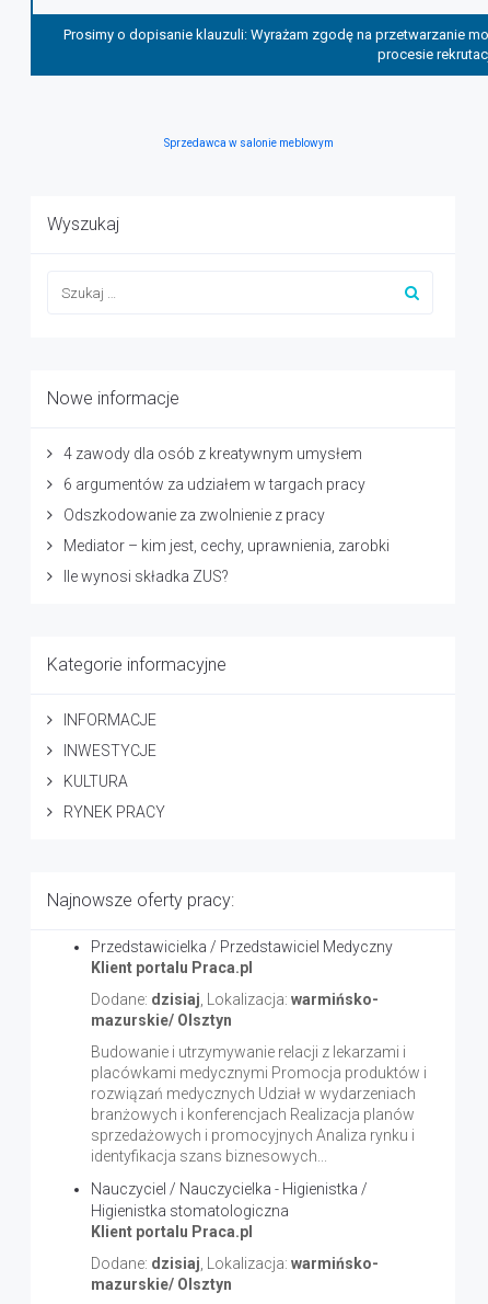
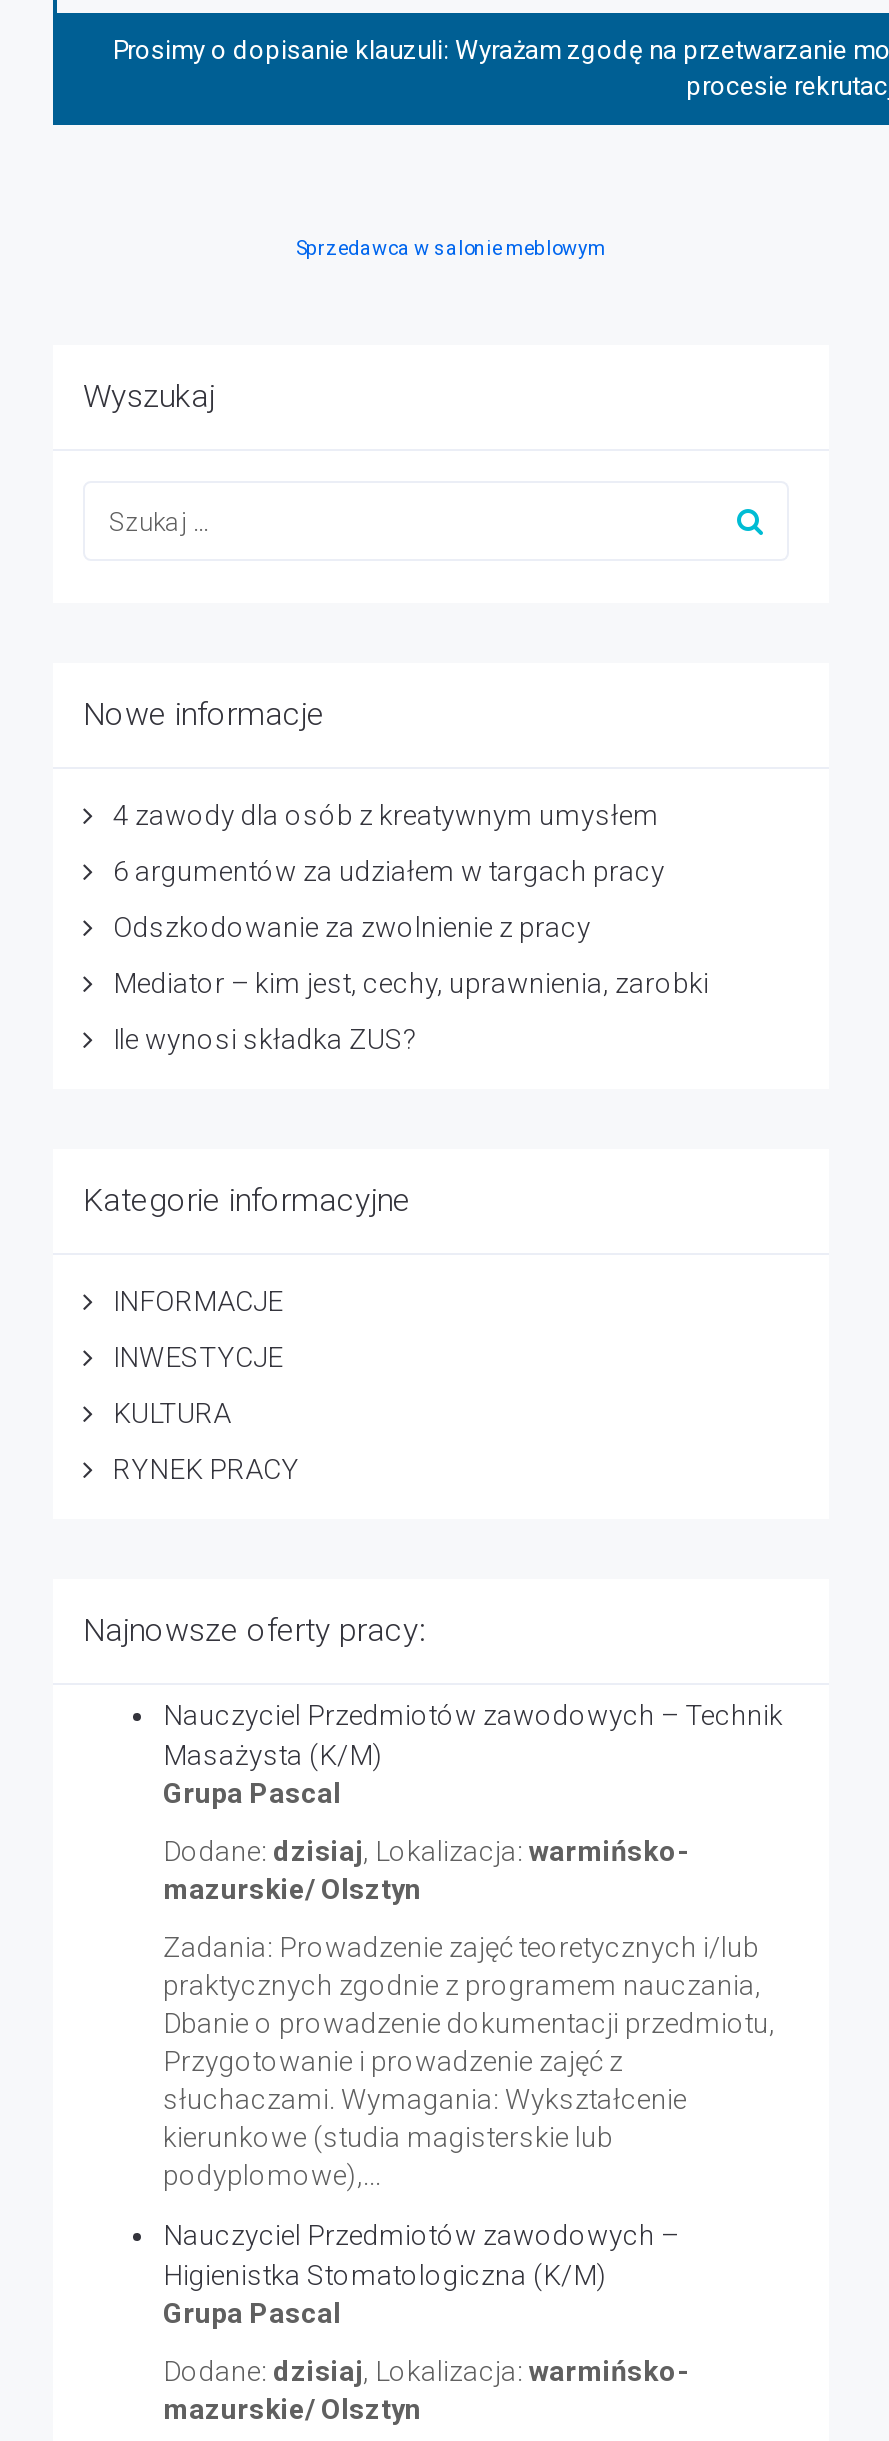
- Przedstawicielka / Przedstawiciel Medyczny
- Klient portalu Praca.pl
+ Nauczyciel Przedmiotów zawodowych – Technik
+ Masażysta (K/M)
+ Grupa Pascal

- Budowanie i utrzymywanie relacji z lekarzami i
- placówkami medycznymi Promocja produktów i
- rozwiązań medycznych Udział w wydarzeniach
- branżowych i konferencjach Realizacja planów
- sprzedażowych i promocyjnych Analiza rynku i
- identyfikacja szans biznesowych...
+ Zadania: Prowadzenie zajęć teoretycznych i/lub
+ praktycznych zgodnie z programem nauczania,
+ Dbanie o prowadzenie dokumentacji przedmiotu,
+ Przygotowanie i prowadzenie zajęć z
+ słuchaczami. Wymagania: Wykształcenie
+ kierunkowe (studia magisterskie lub
+ podyplomowe),...

- Nauczyciel / Nauczycielka - Higienistka /
- Higienistka stomatologiczna
- Klient portalu Praca.pl
+ Nauczyciel Przedmiotów zawodowych –
+ Higienistka Stomatologiczna (K/M)
+ Grupa Pascal
